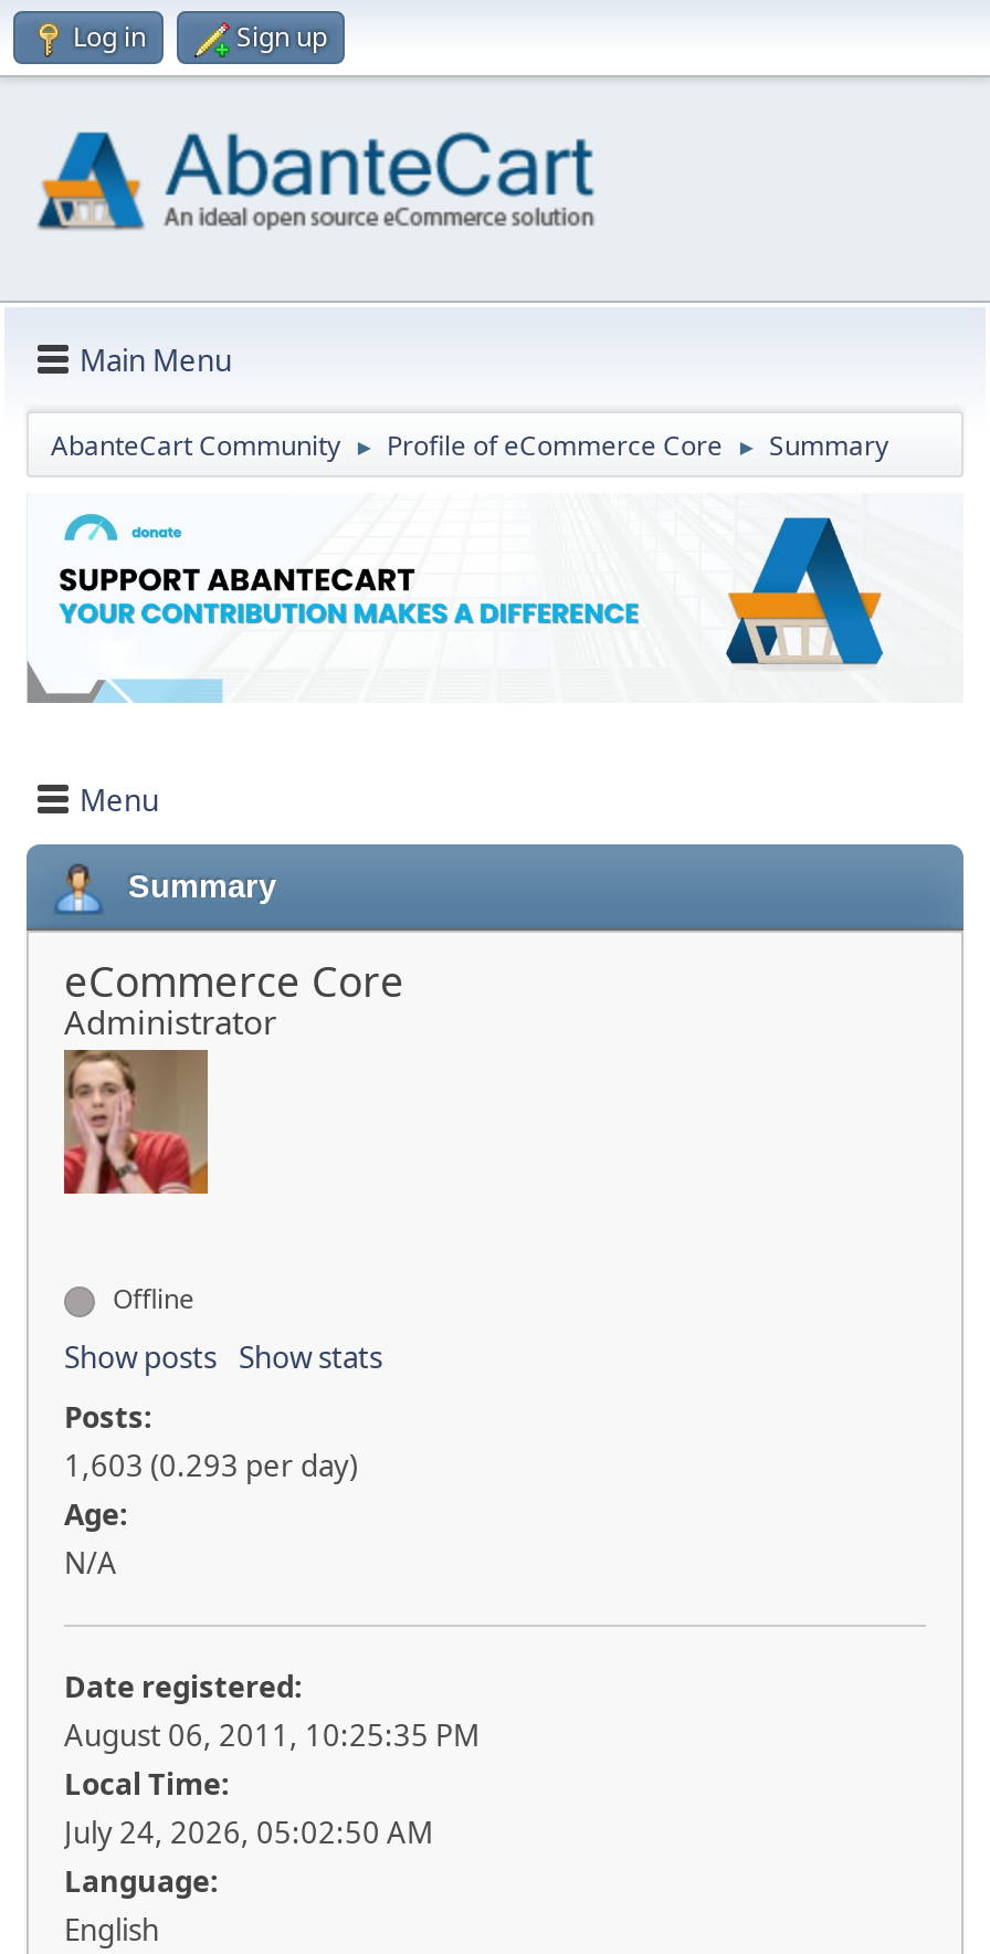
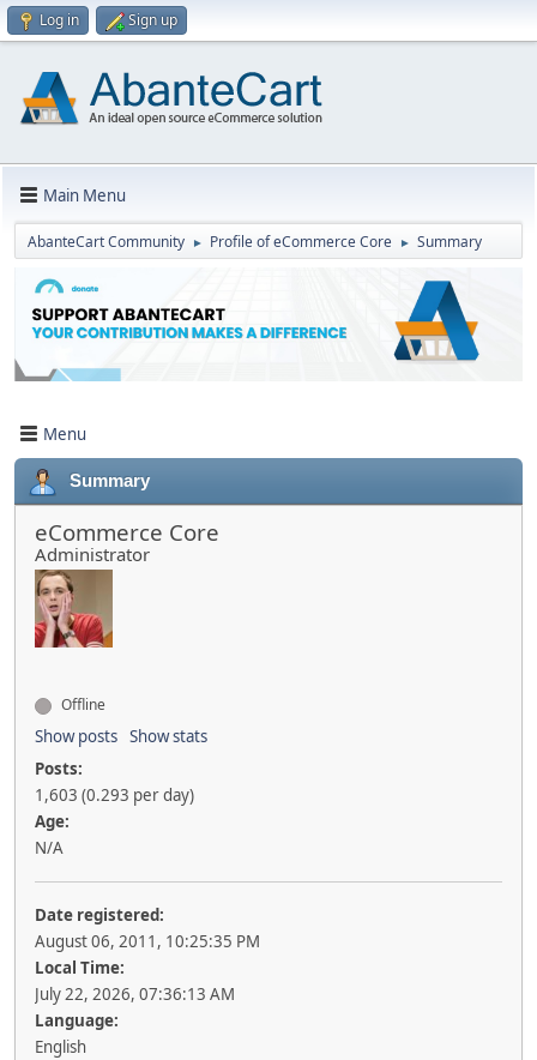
- July 24, 2026, 05:02:50 AM
+ July 22, 2026, 07:36:13 AM
